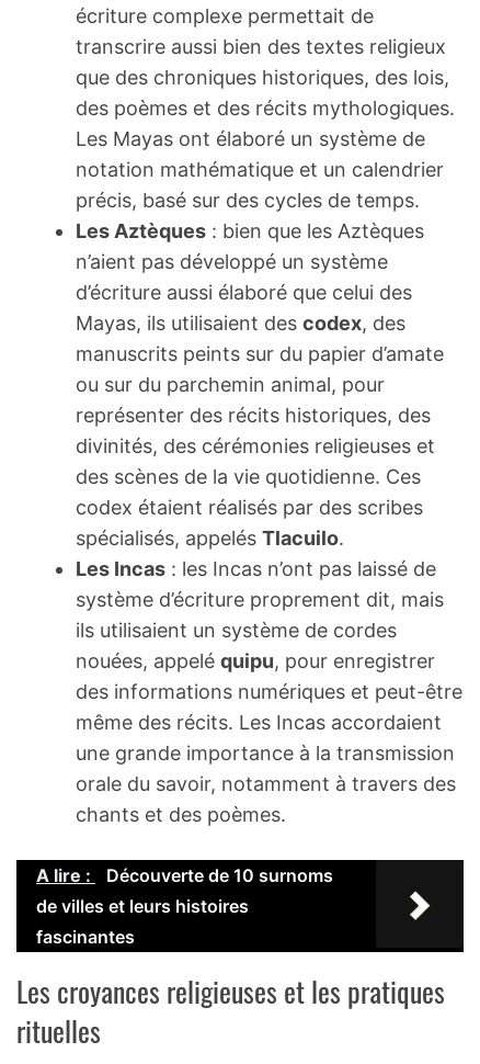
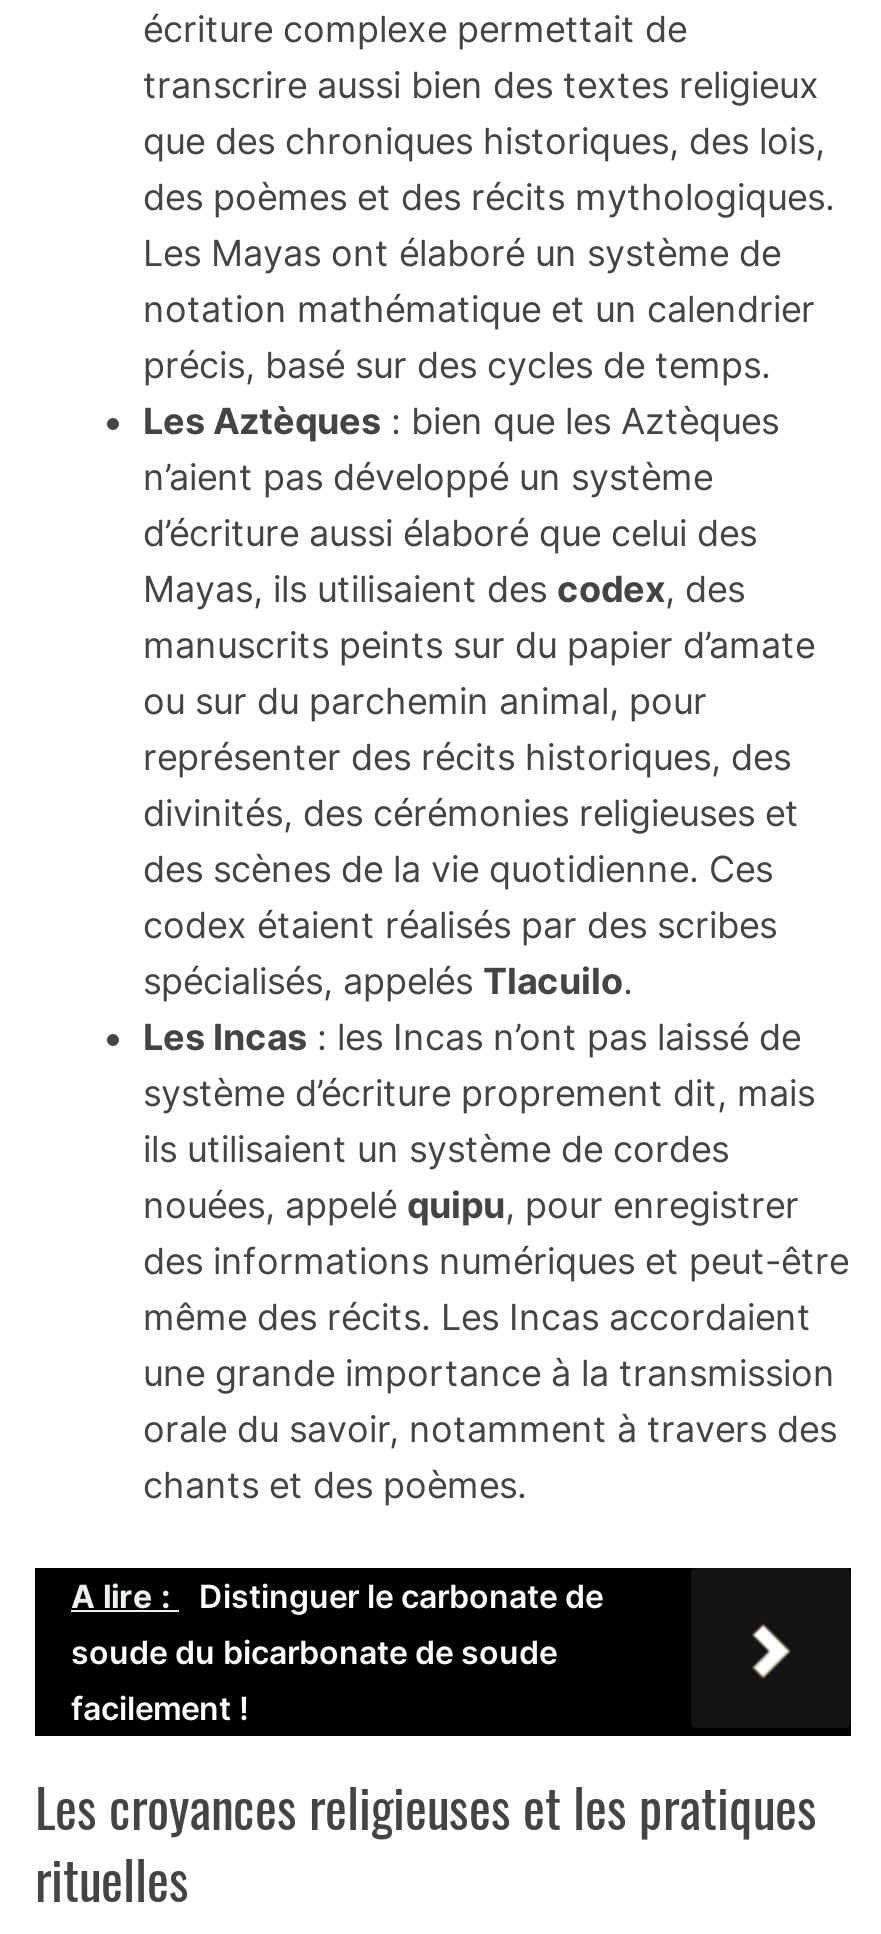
- A lire : Découverte de 10 surnoms
- de villes et leurs histoires
- fascinantes
+ A lire : Distinguer le carbonate de
+ soude du bicarbonate de soude
+ facilement !
